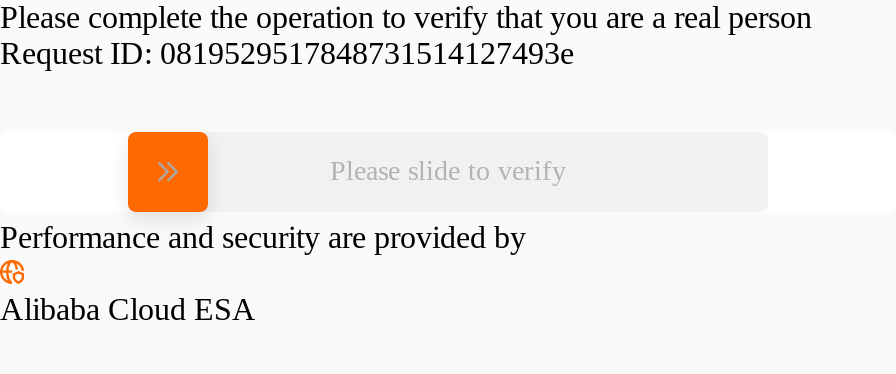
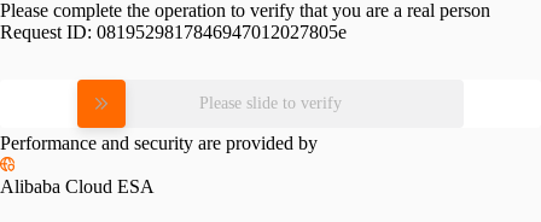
- Request ID: 0819529517848731514127493e
+ Request ID: 0819529817846947012027805e
